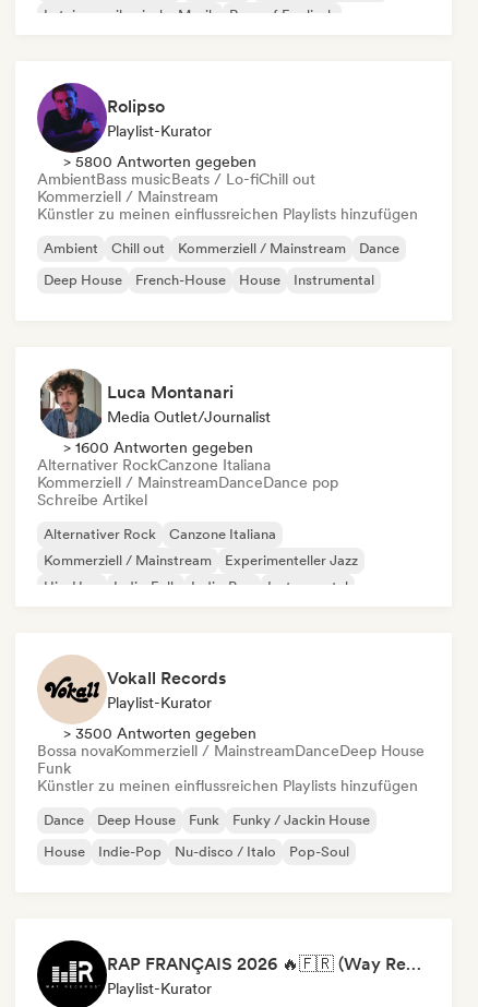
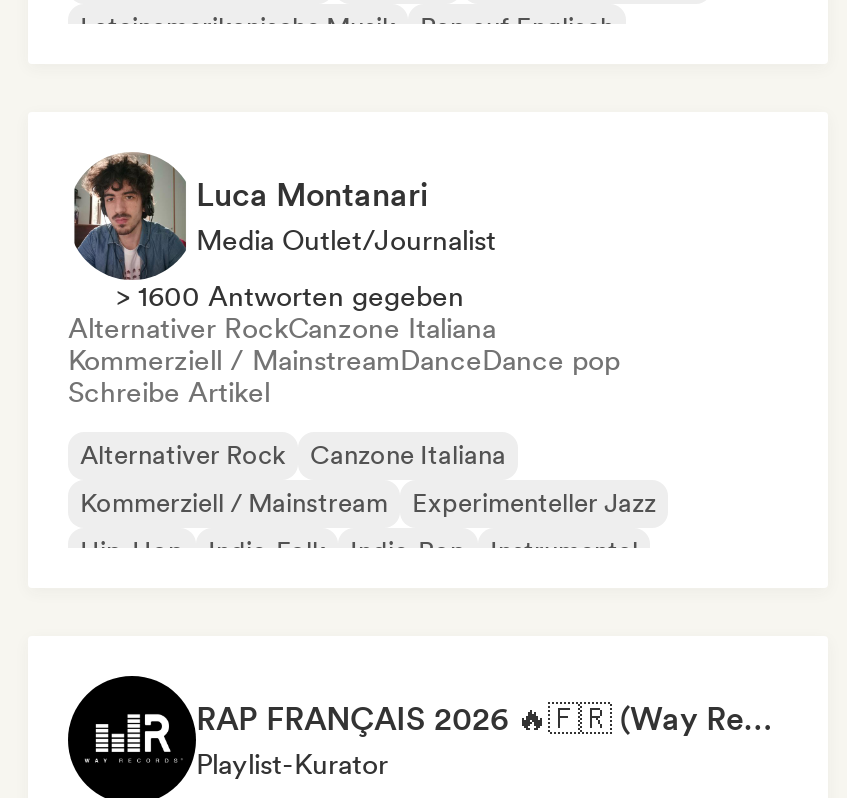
- [image]
- Rolipso
- Playlist-Kurator
- > 5800 Antworten gegeben
- AmbientBass musicBeats / Lo-fiChill out
- Kommerziell / Mainstream
- Künstler zu meinen einflussreichen Playlists hinzufügen
- Ambient
- Chill out
- Kommerziell / Mainstream
- Dance
- Deep House
- French-House
- House
- Instrumental

- [image]
- Vokall Records
- Playlist-Kurator
- > 3500 Antworten gegeben
- Bossa novaKommerziell / MainstreamDanceDeep House
- Funk
- Künstler zu meinen einflussreichen Playlists hinzufügen
- Dance
- Deep House
- Funk
- Funky / Jackin House
- House
- Indie-Pop
- Nu-disco / Italo
- Pop-Soul
